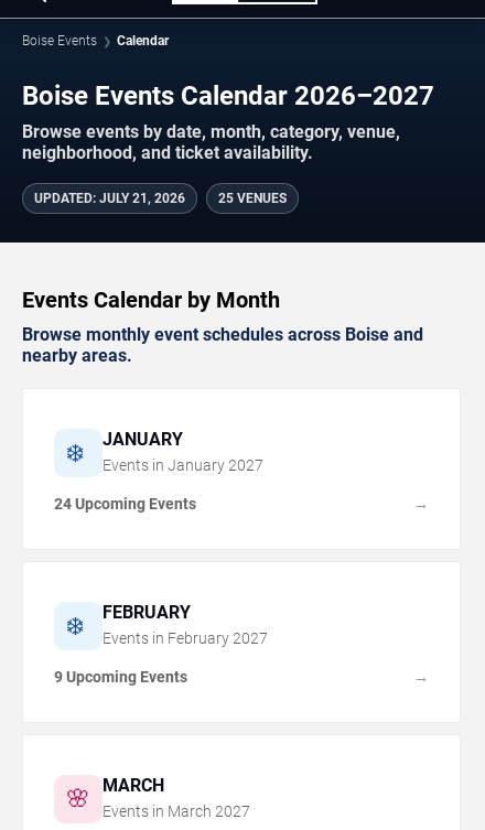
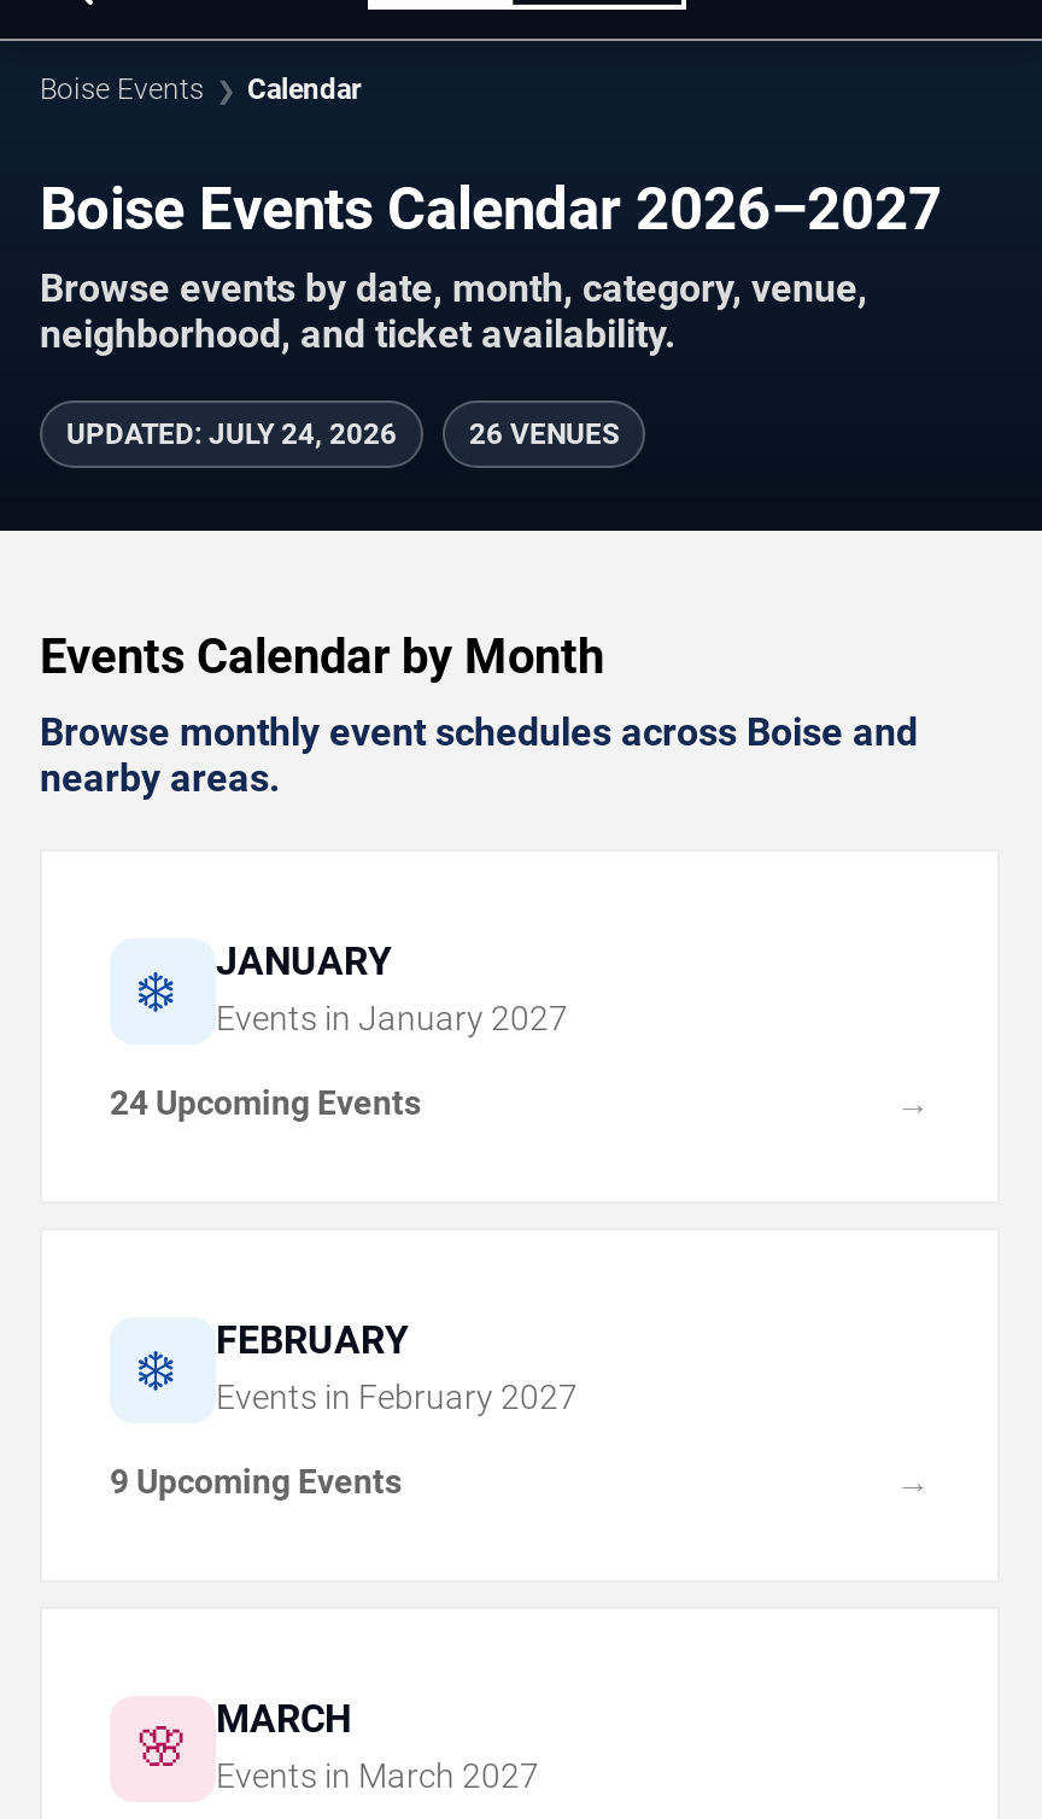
- UPDATED: JULY 21, 2026
+ UPDATED: JULY 24, 2026

- 25 VENUES
+ 26 VENUES
